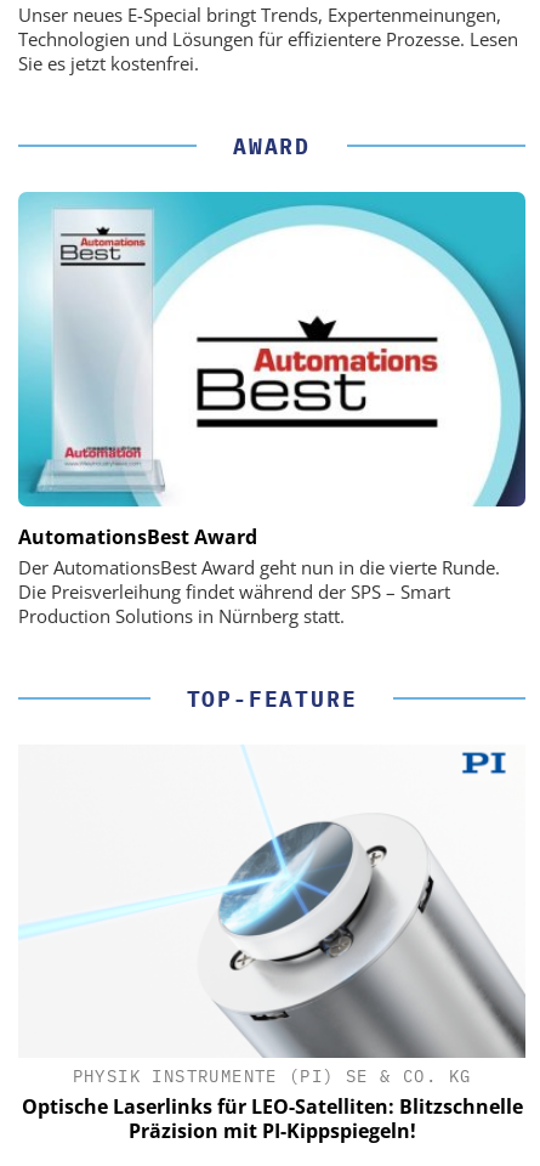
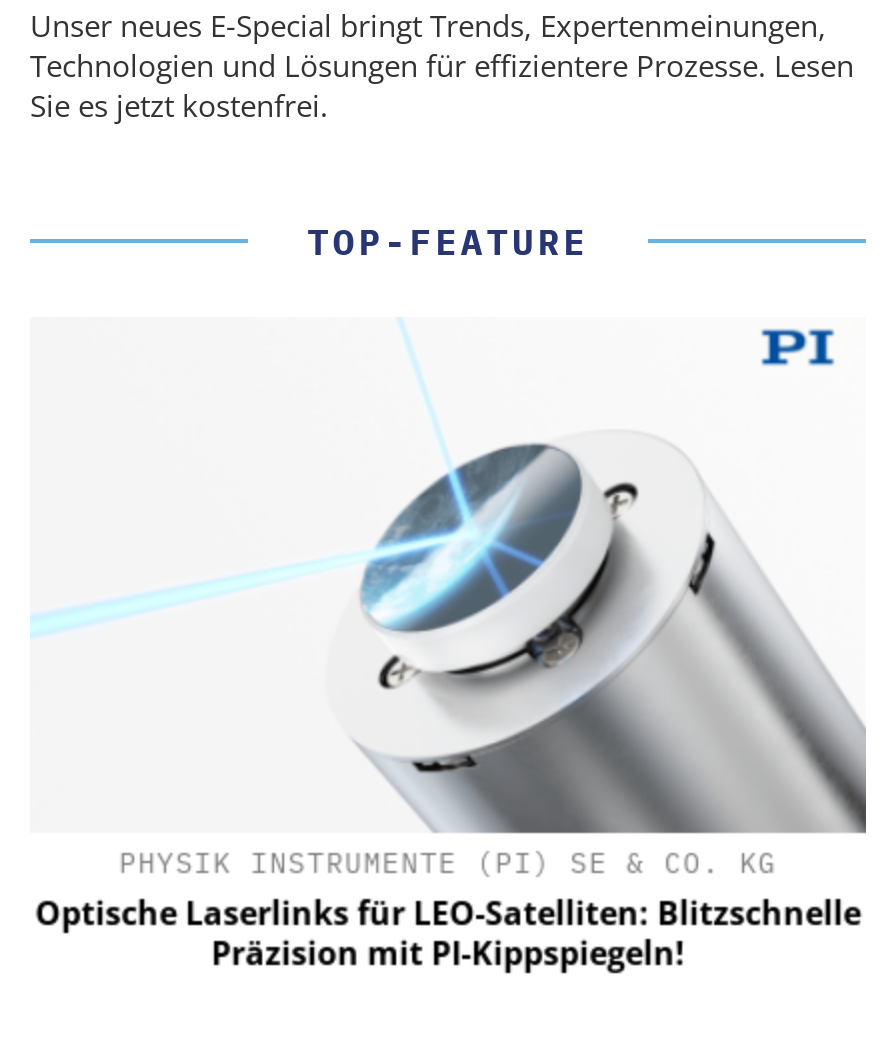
- AWARD

- [image]
- AutomationsBest Award
- Der AutomationsBest Award geht nun in die vierte Runde.
- Die Preisverleihung findet während der SPS – Smart
- Production Solutions in Nürnberg statt.
